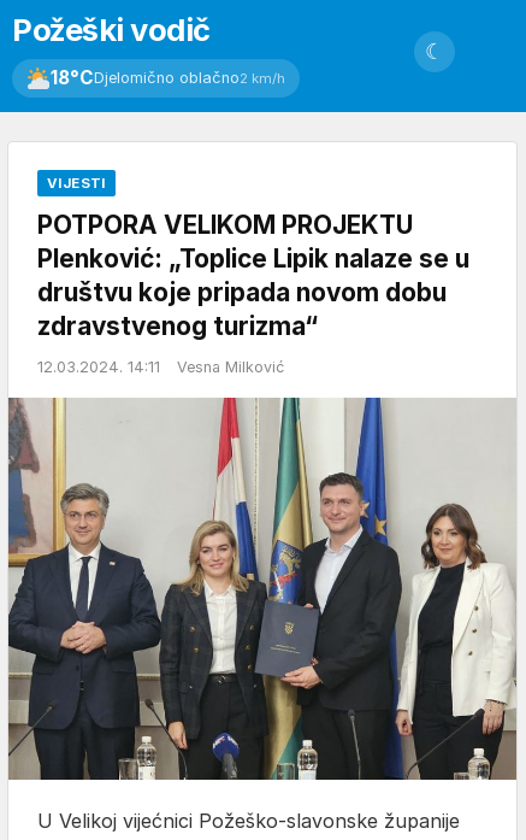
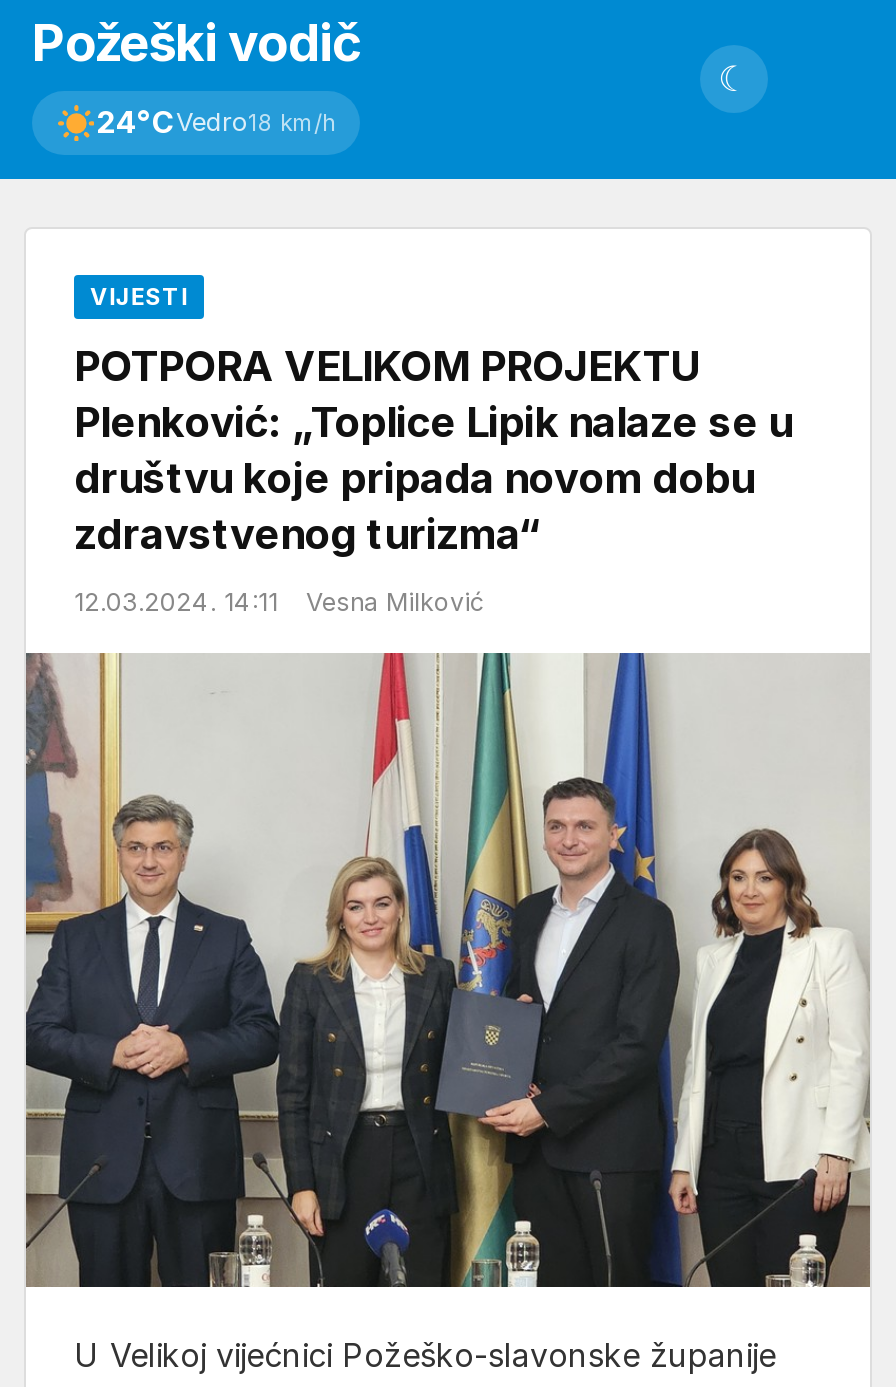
- 18°CDjelomično oblačno2 km/h
+ 24°CVedro18 km/h
